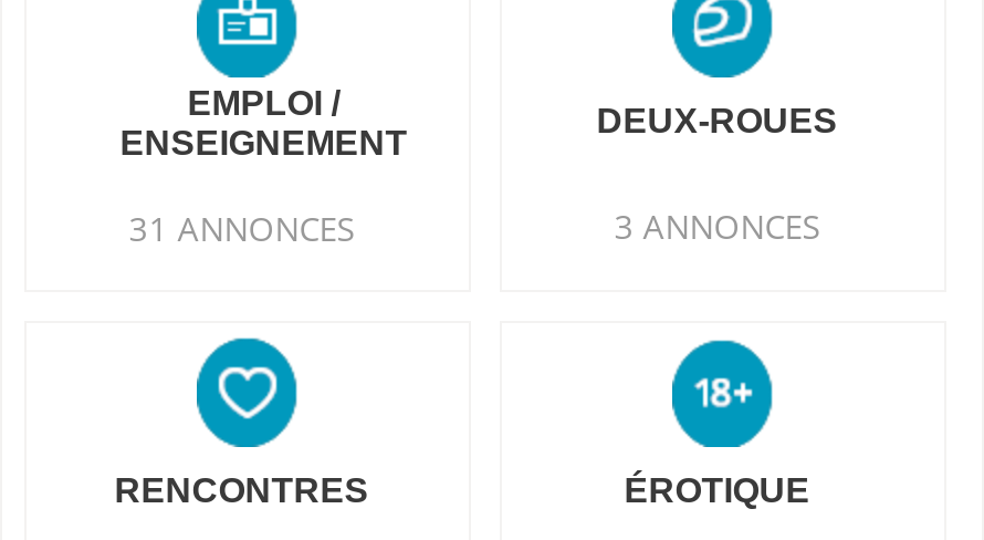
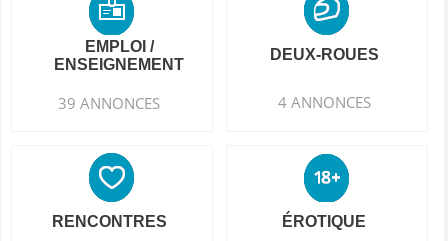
- 31 ANNONCES
+ 39 ANNONCES

- 3 ANNONCES
+ 4 ANNONCES
